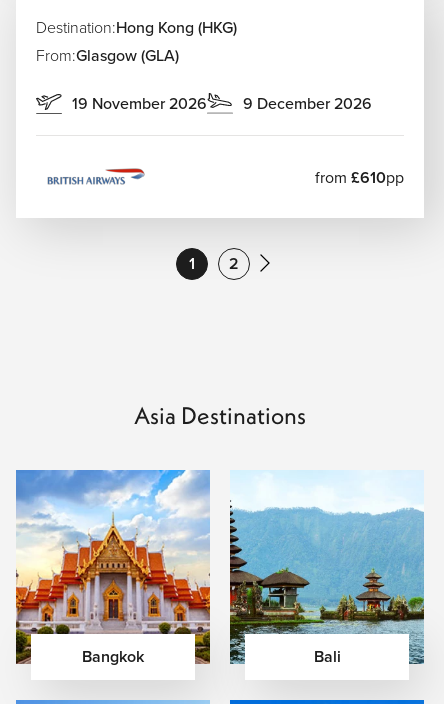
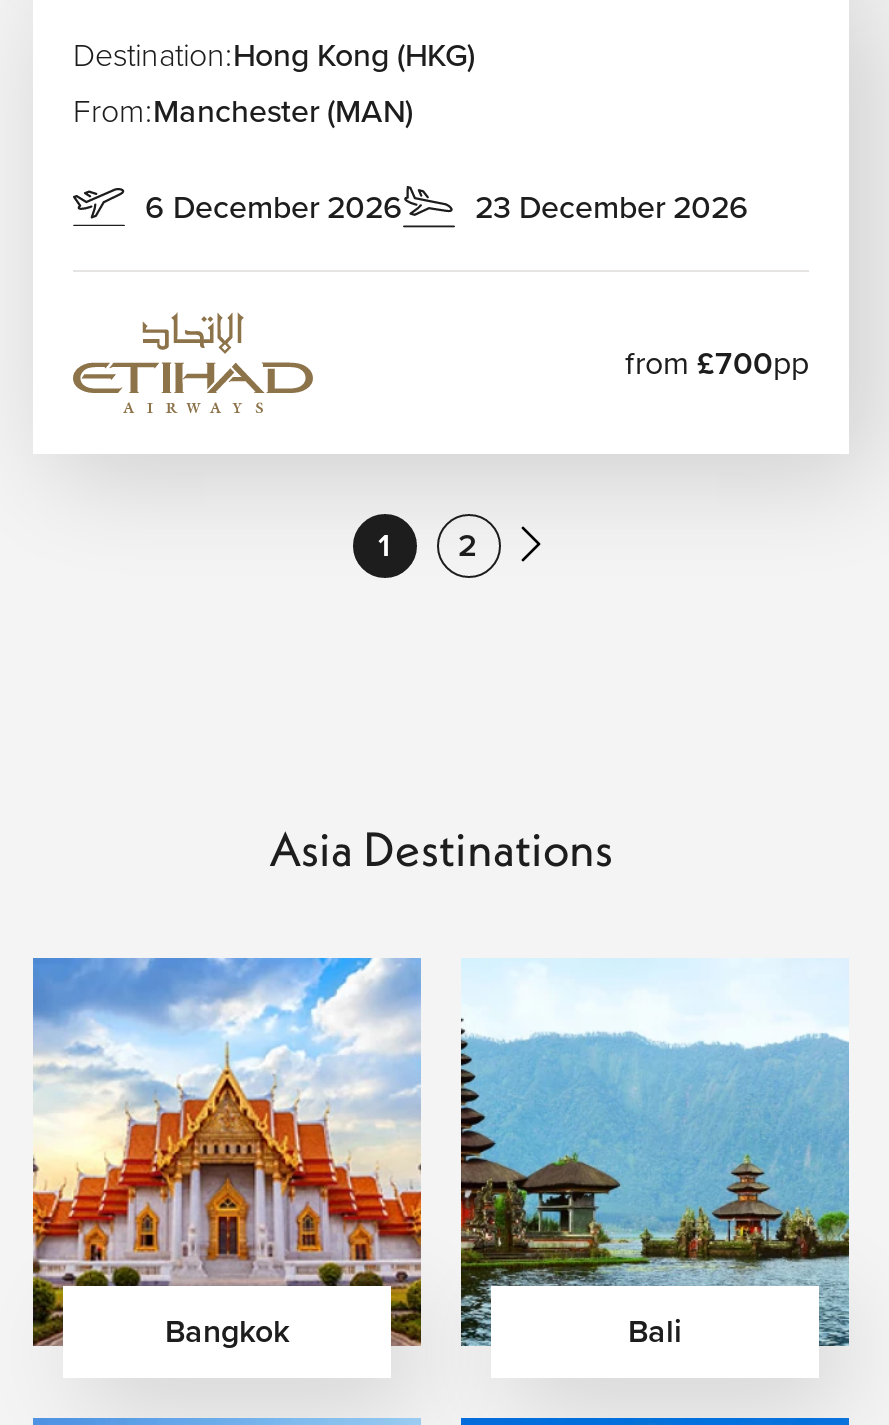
- From:Glasgow (GLA)
+ From:Manchester (MAN)

- 19 November 2026
- 9 December 2026
+ 6 December 2026
+ 23 December 2026

- [image]
+ [image]

- from £610pp
+ from £700pp
